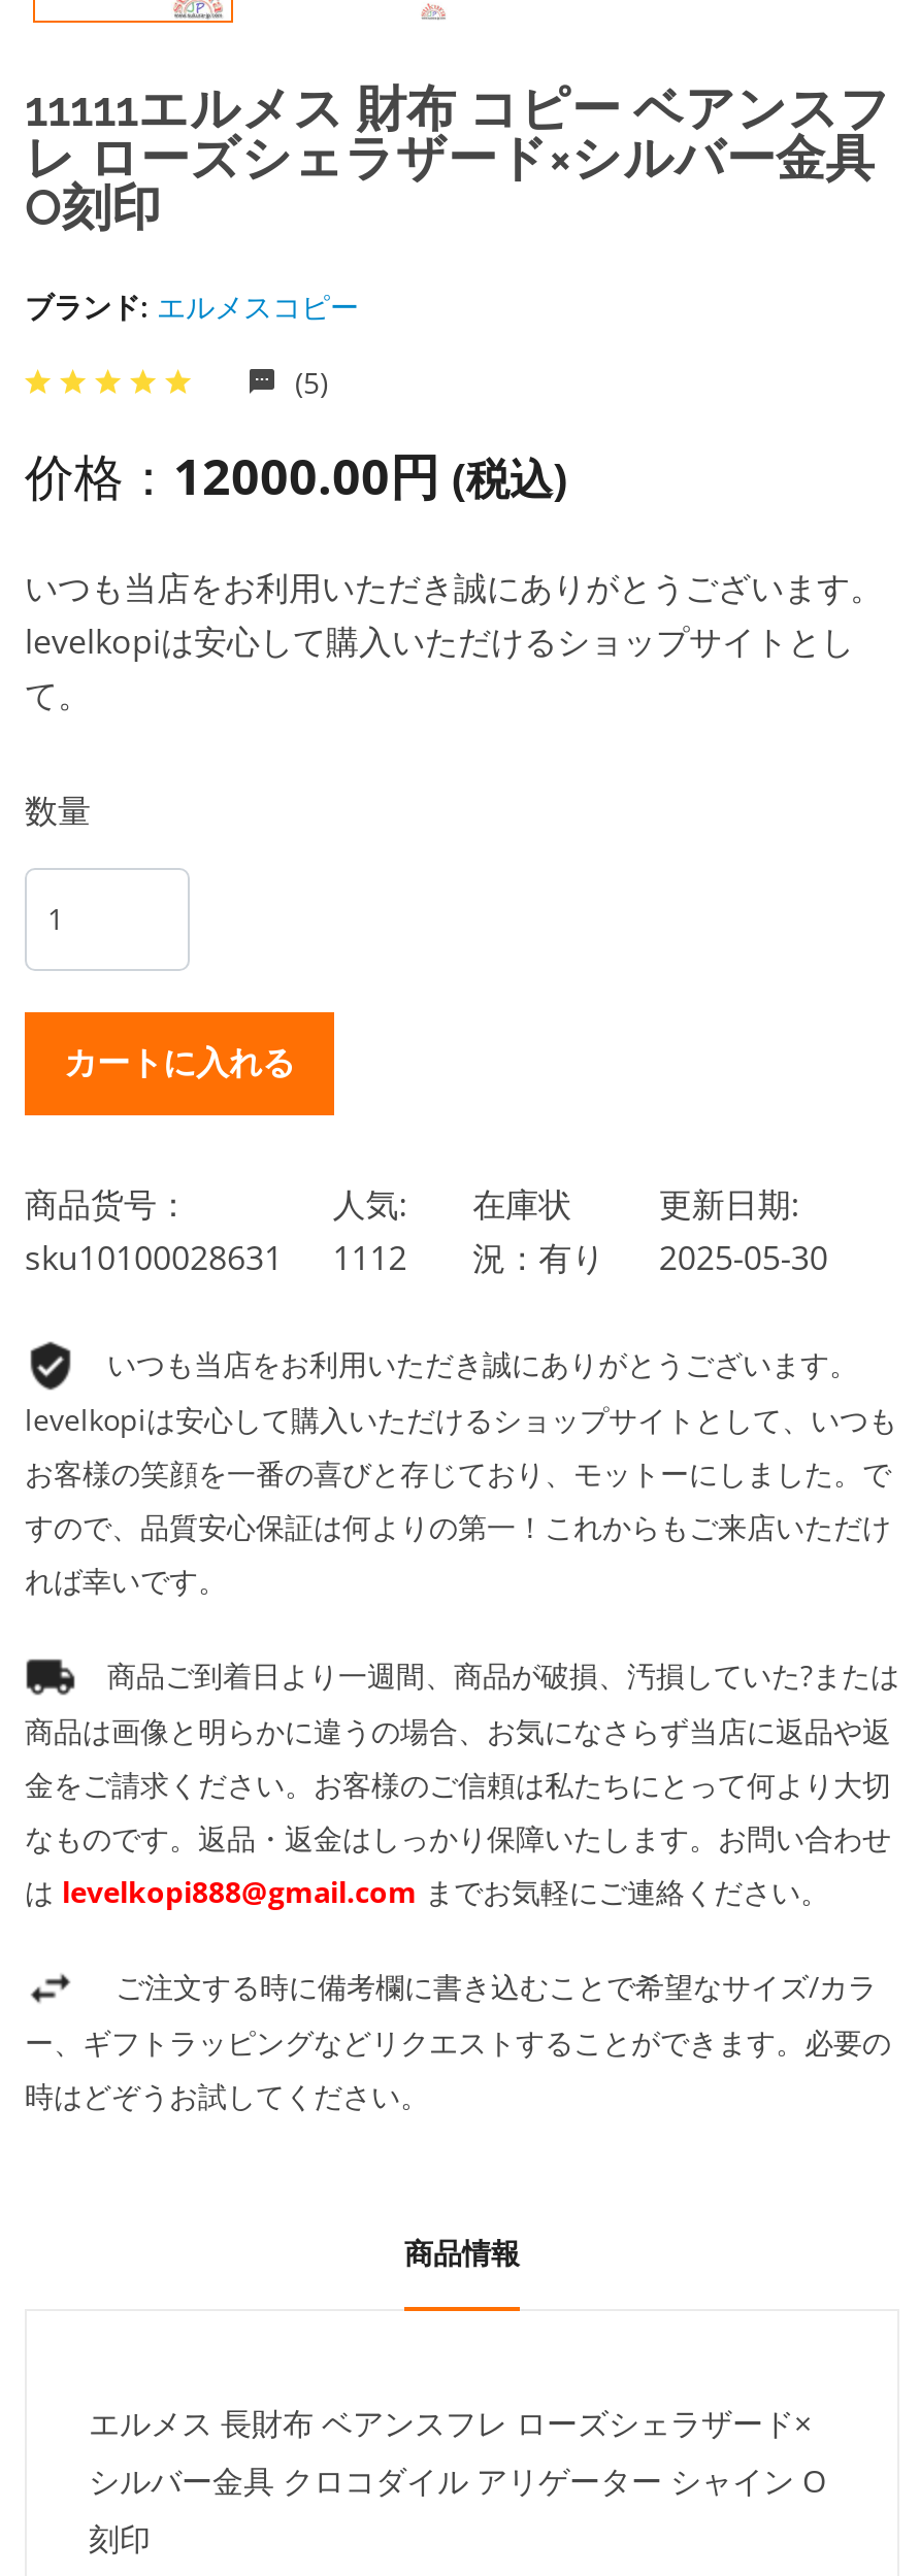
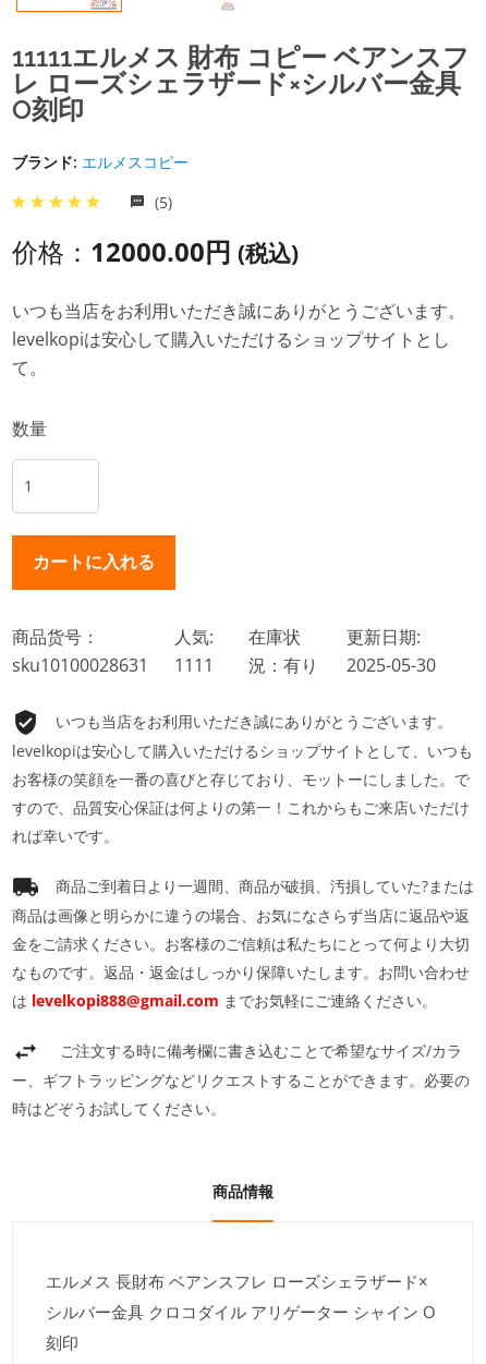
- sku10100028631 1112 況：有り 2025-05-30
+ sku10100028631 1111 況：有り 2025-05-30
